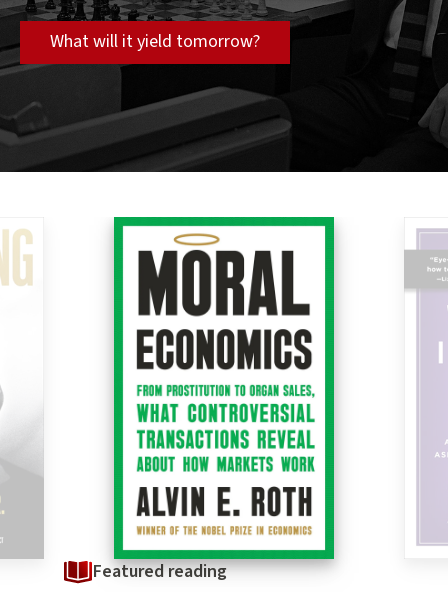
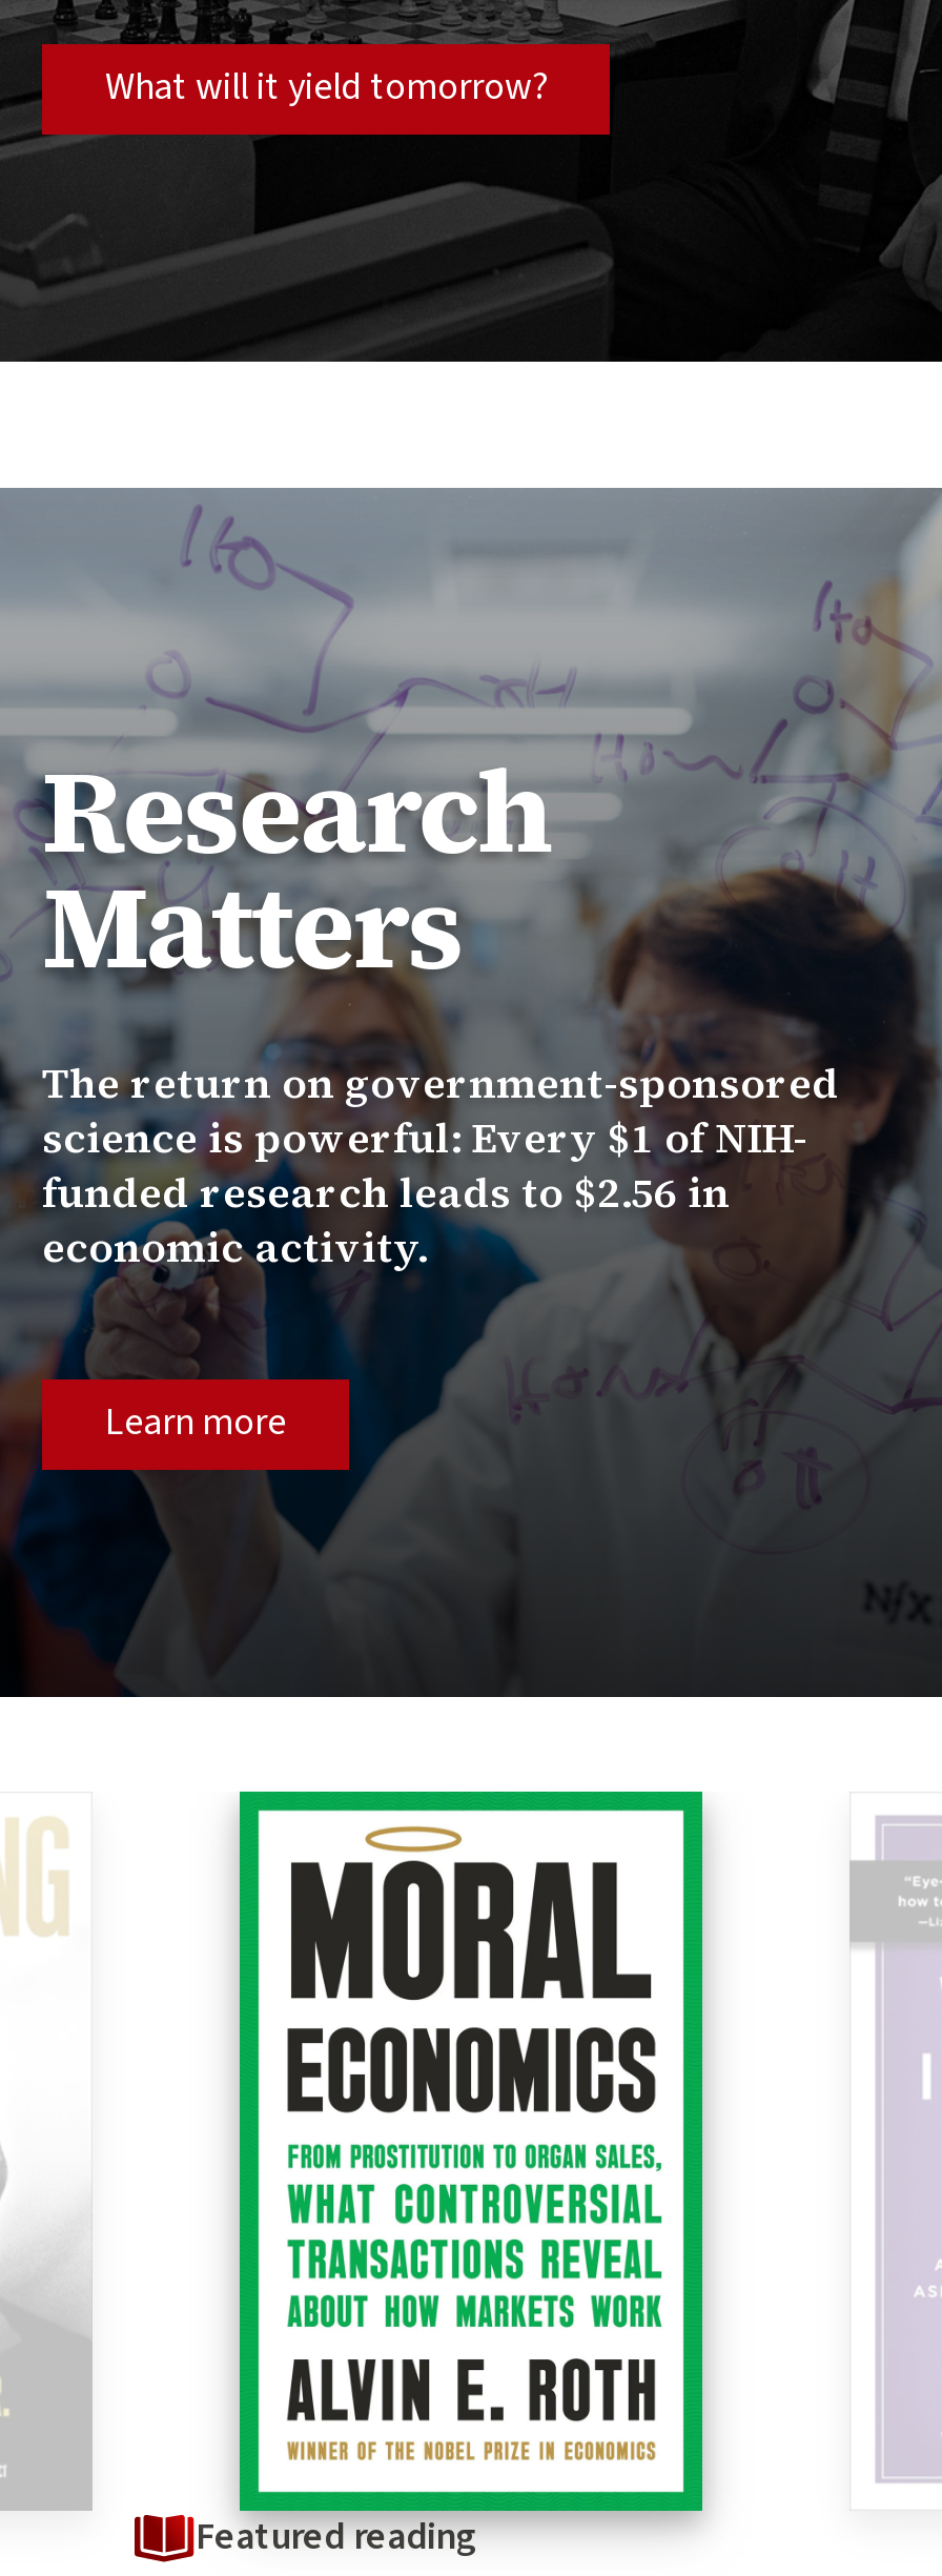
+ [image]
+ Research
+ Matters
+ The return on government-sponsored
+ science is powerful: Every $1 of NIH-
+ funded research leads to $2.56 in
+ economic activity.
+ Learn more
